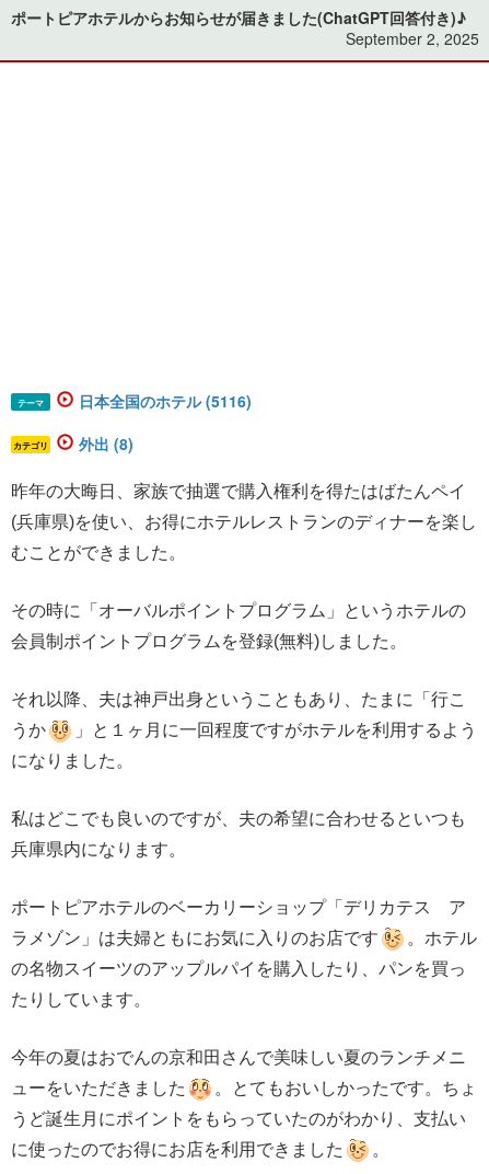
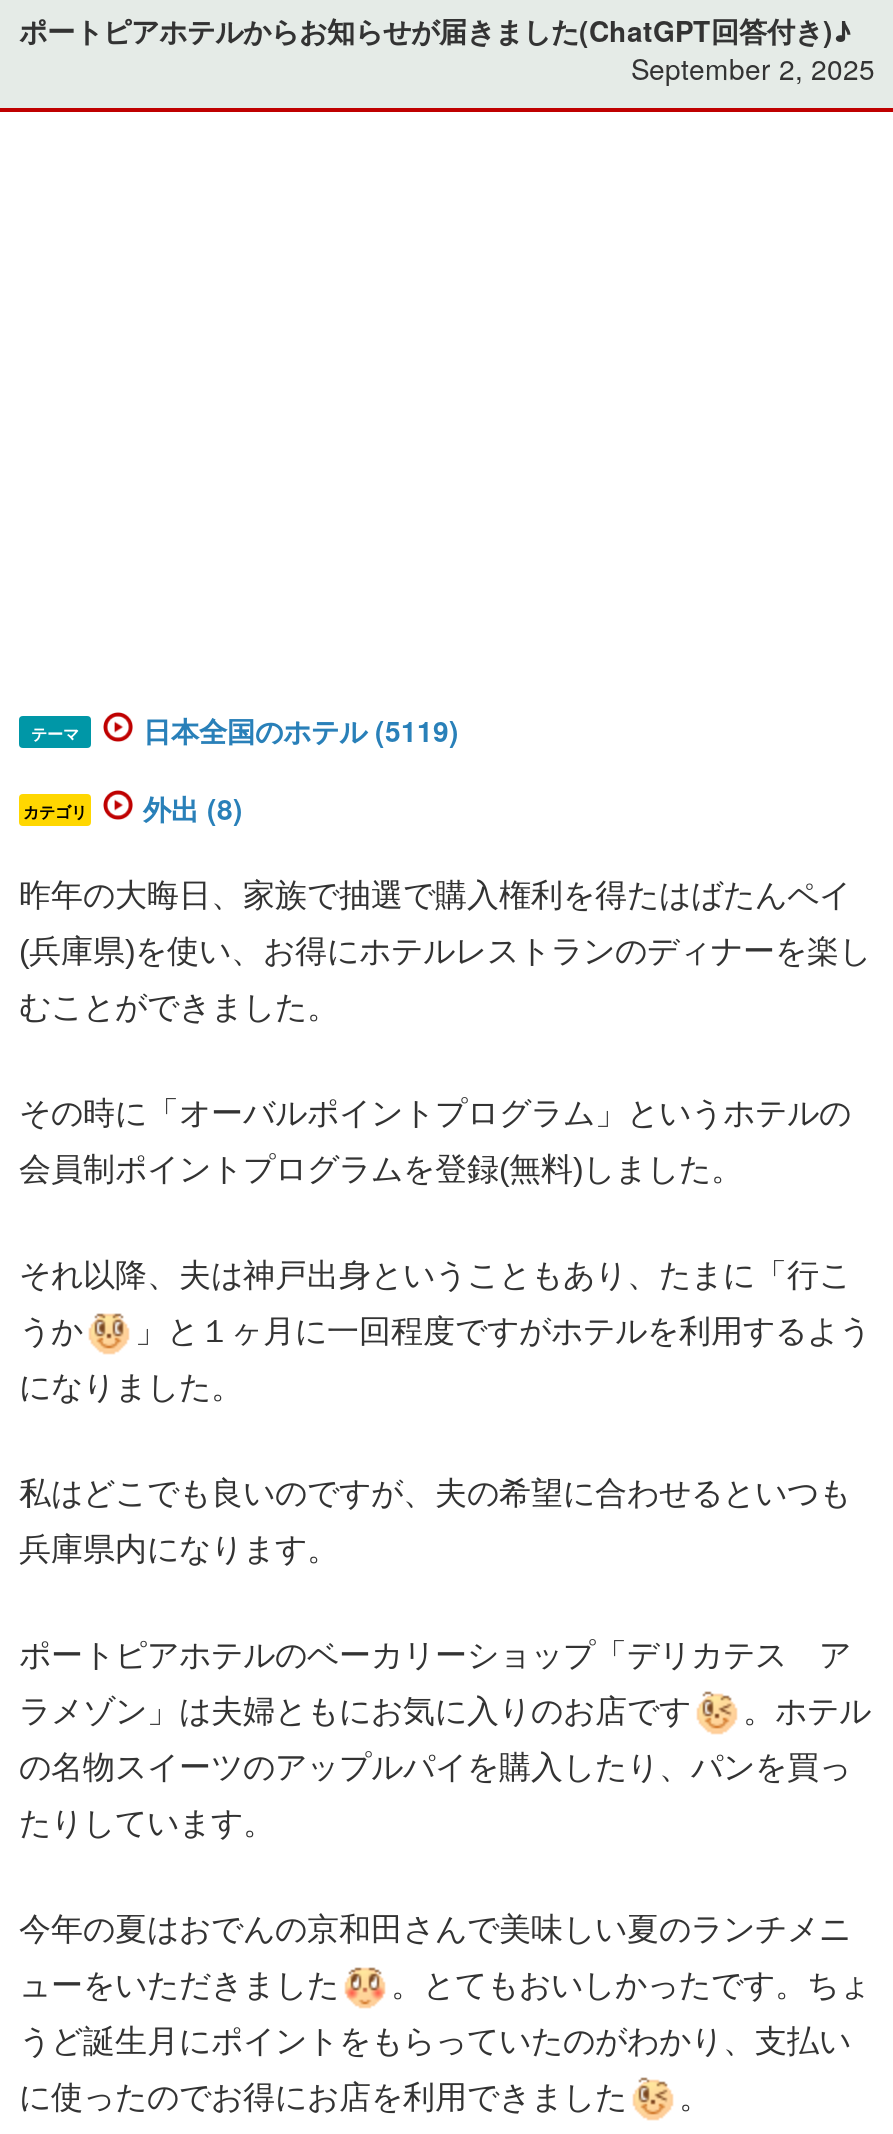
- 日本全国のホテル (5116)
+ 日本全国のホテル (5119)
